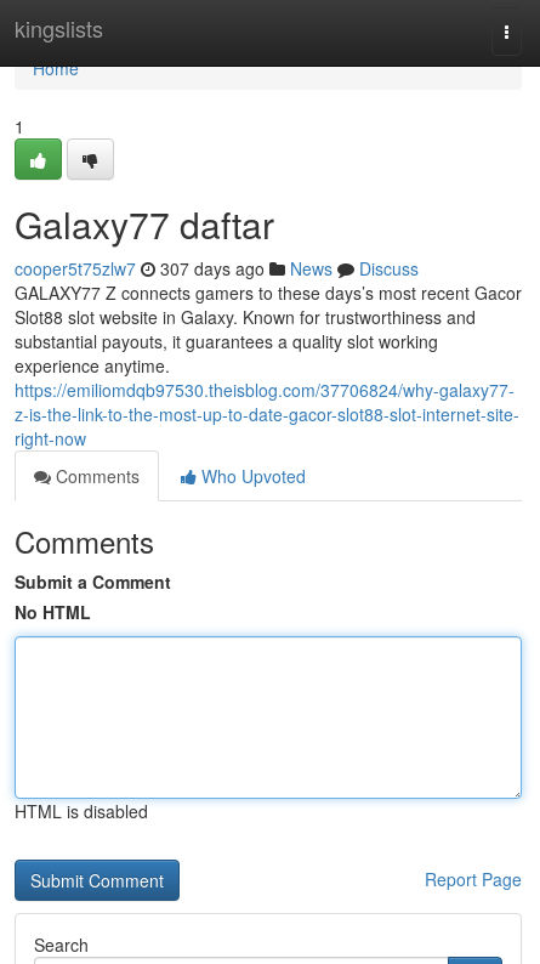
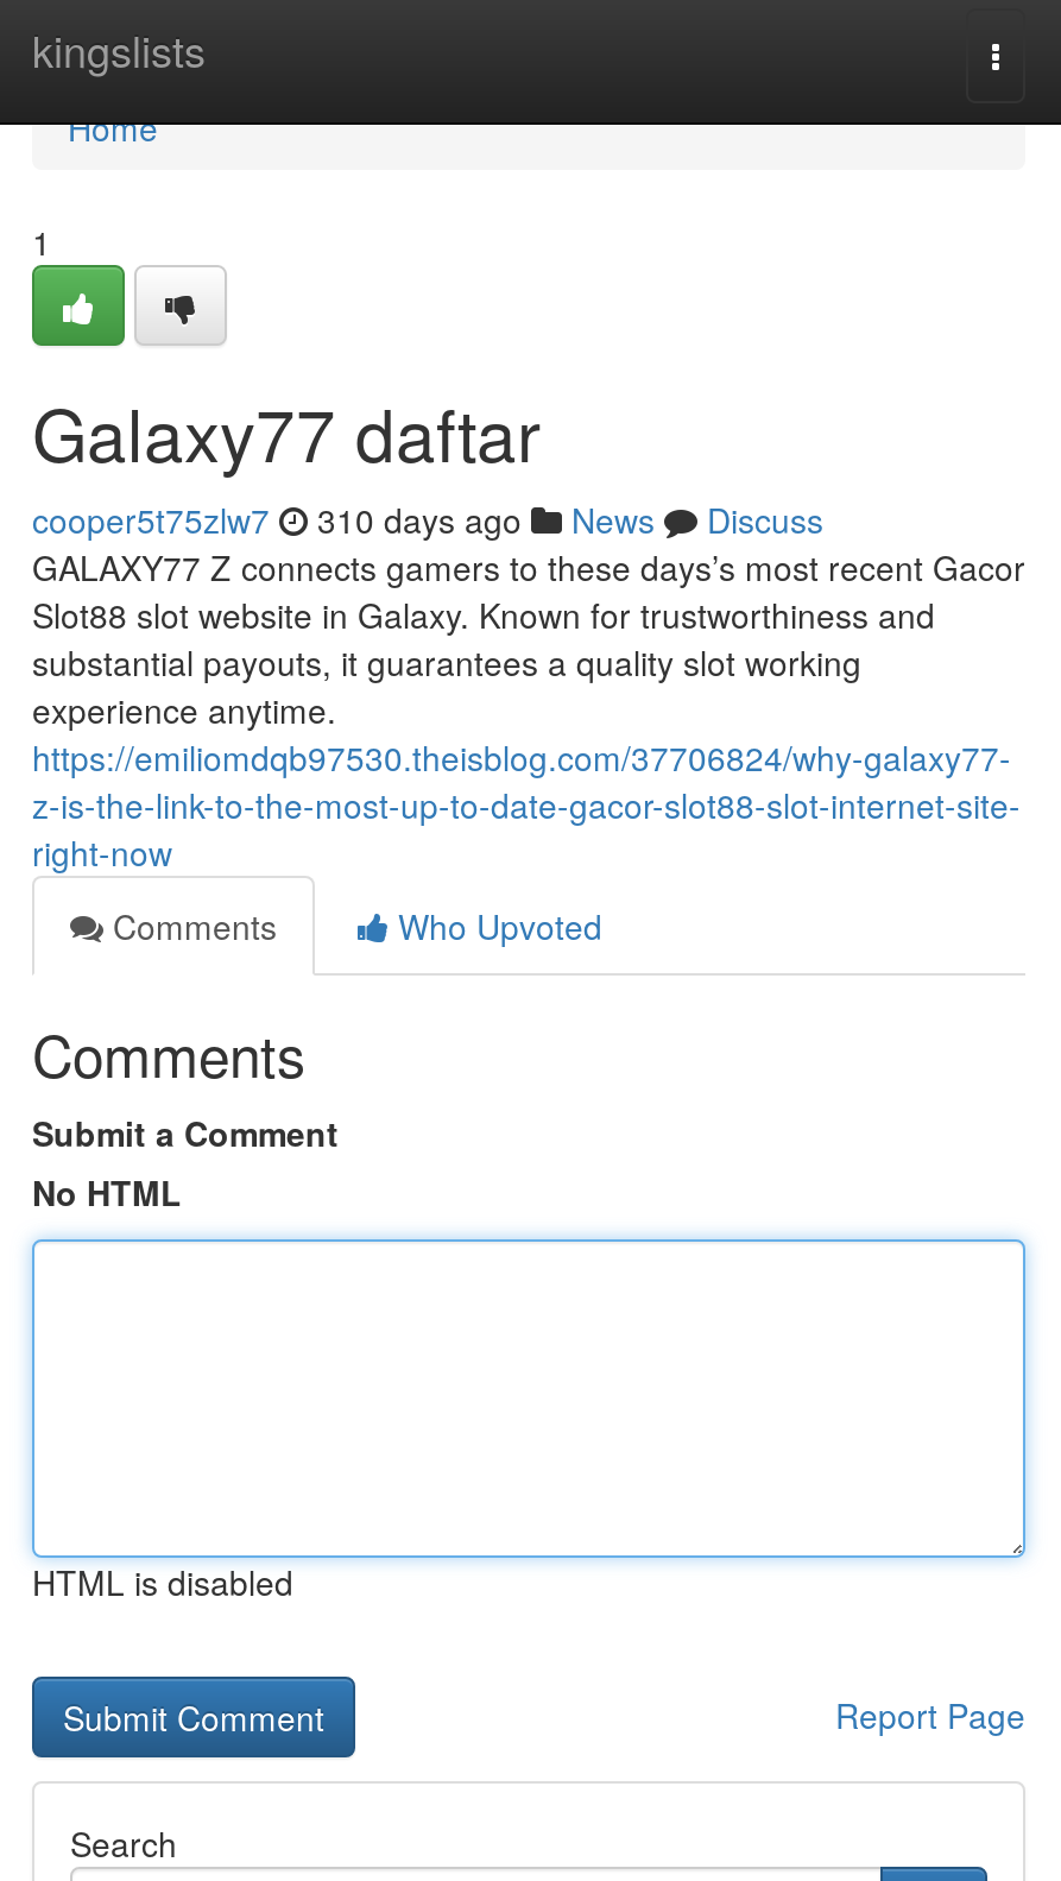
- cooper5t75zlw7 307 days ago News Discuss
+ cooper5t75zlw7 310 days ago News Discuss
